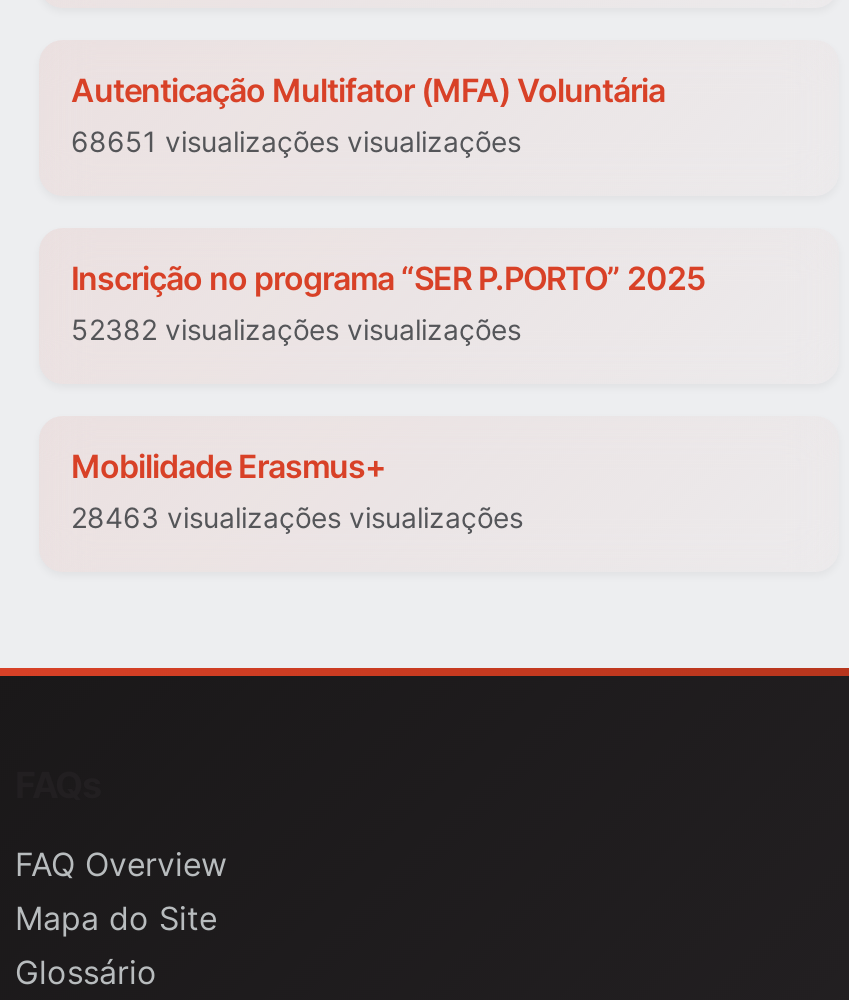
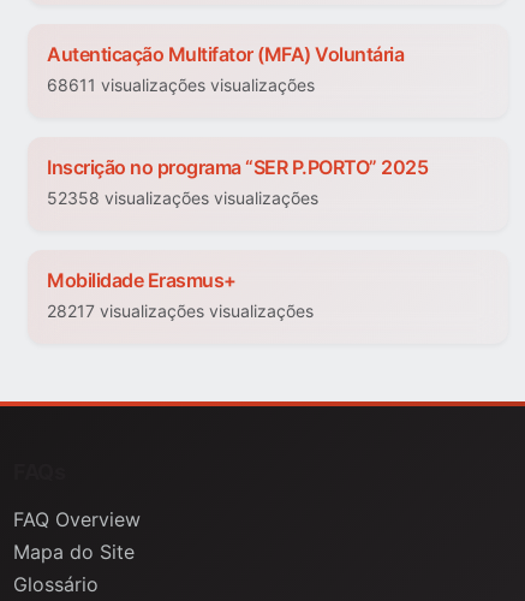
- 68651 visualizações visualizações
+ 68611 visualizações visualizações

- 52382 visualizações visualizações
+ 52358 visualizações visualizações

- 28463 visualizações visualizações
+ 28217 visualizações visualizações
